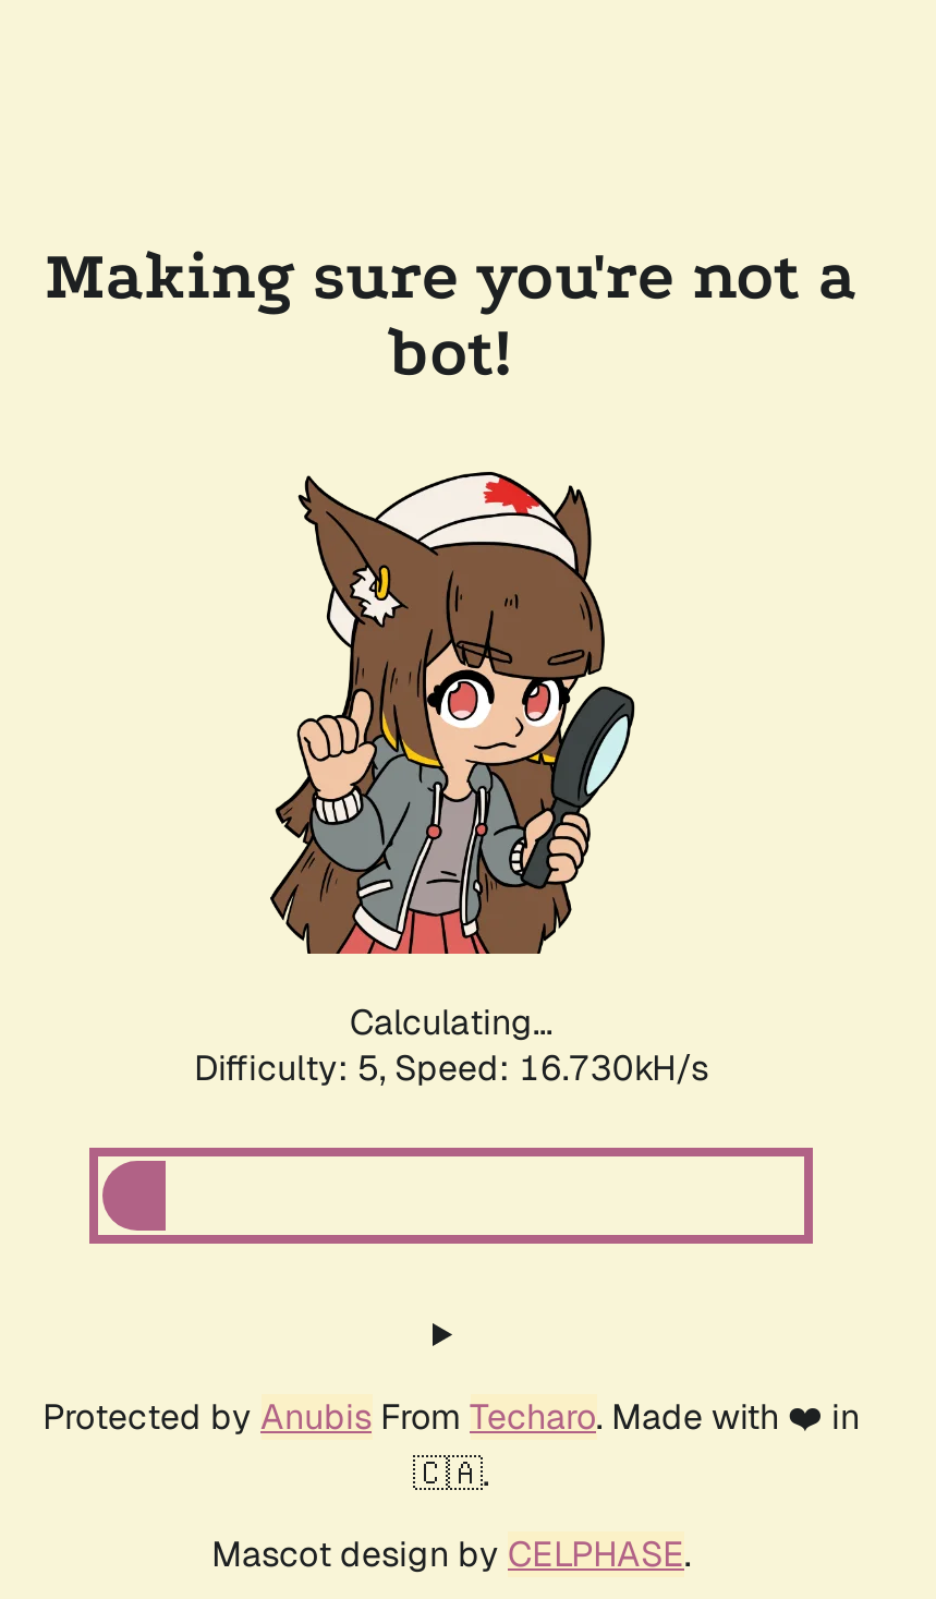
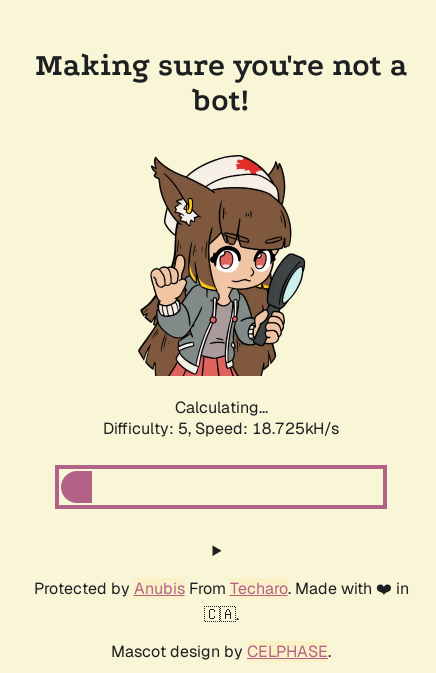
- Difficulty: 5, Speed: 16.730kH/s
+ Difficulty: 5, Speed: 18.725kH/s
